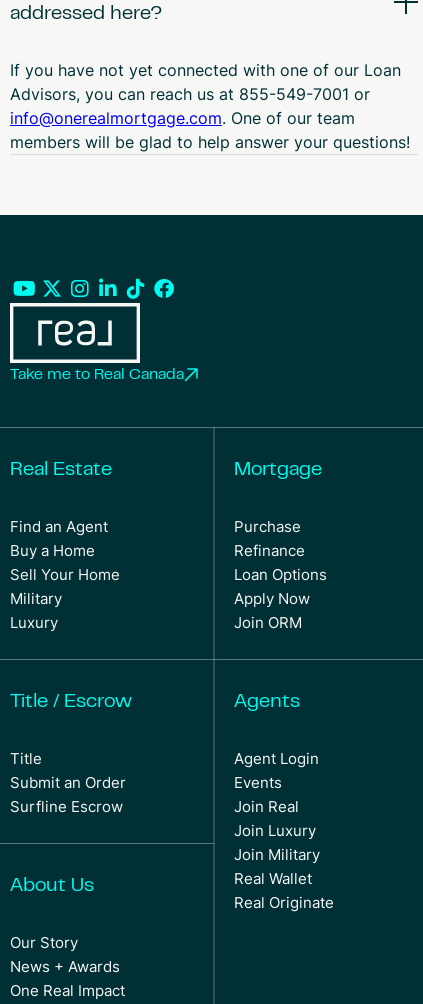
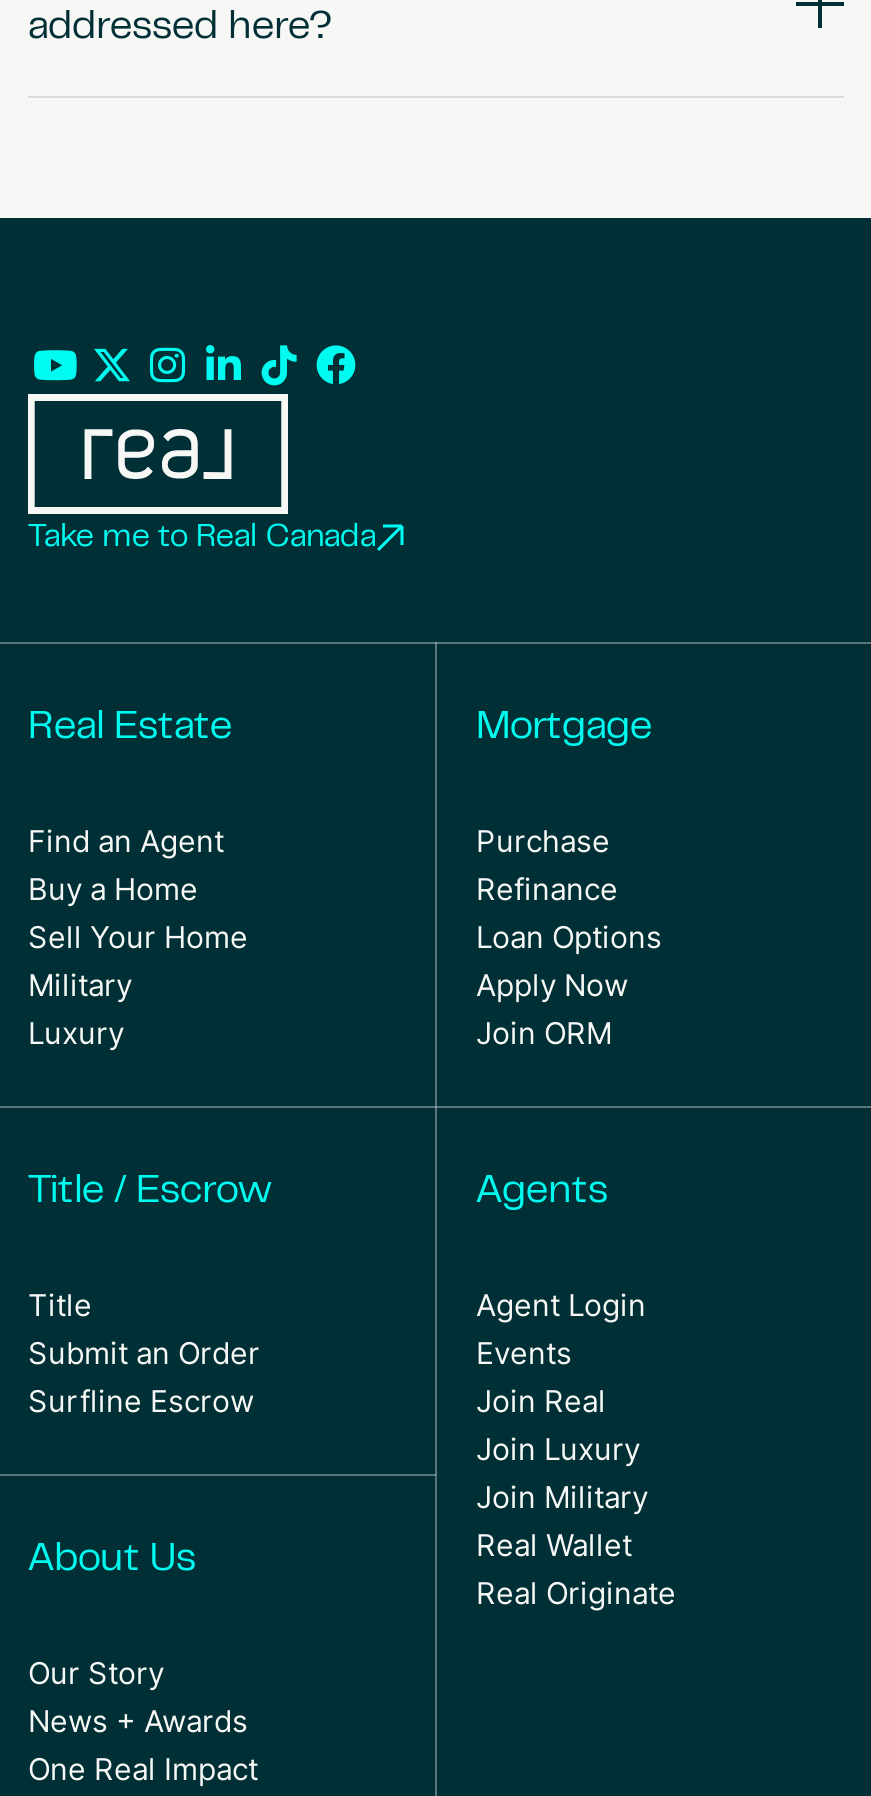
- If you have not yet connected with one of our Loan
- Advisors, you can reach us at 855-549-7001 or
- info@onerealmortgage.com. One of our team
- members will be glad to help answer your questions!
